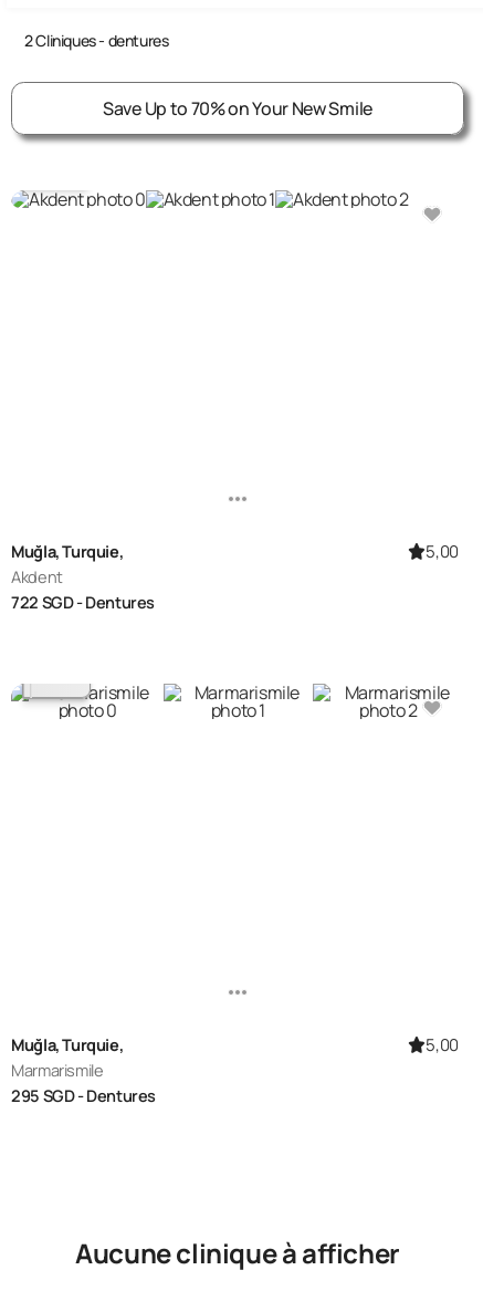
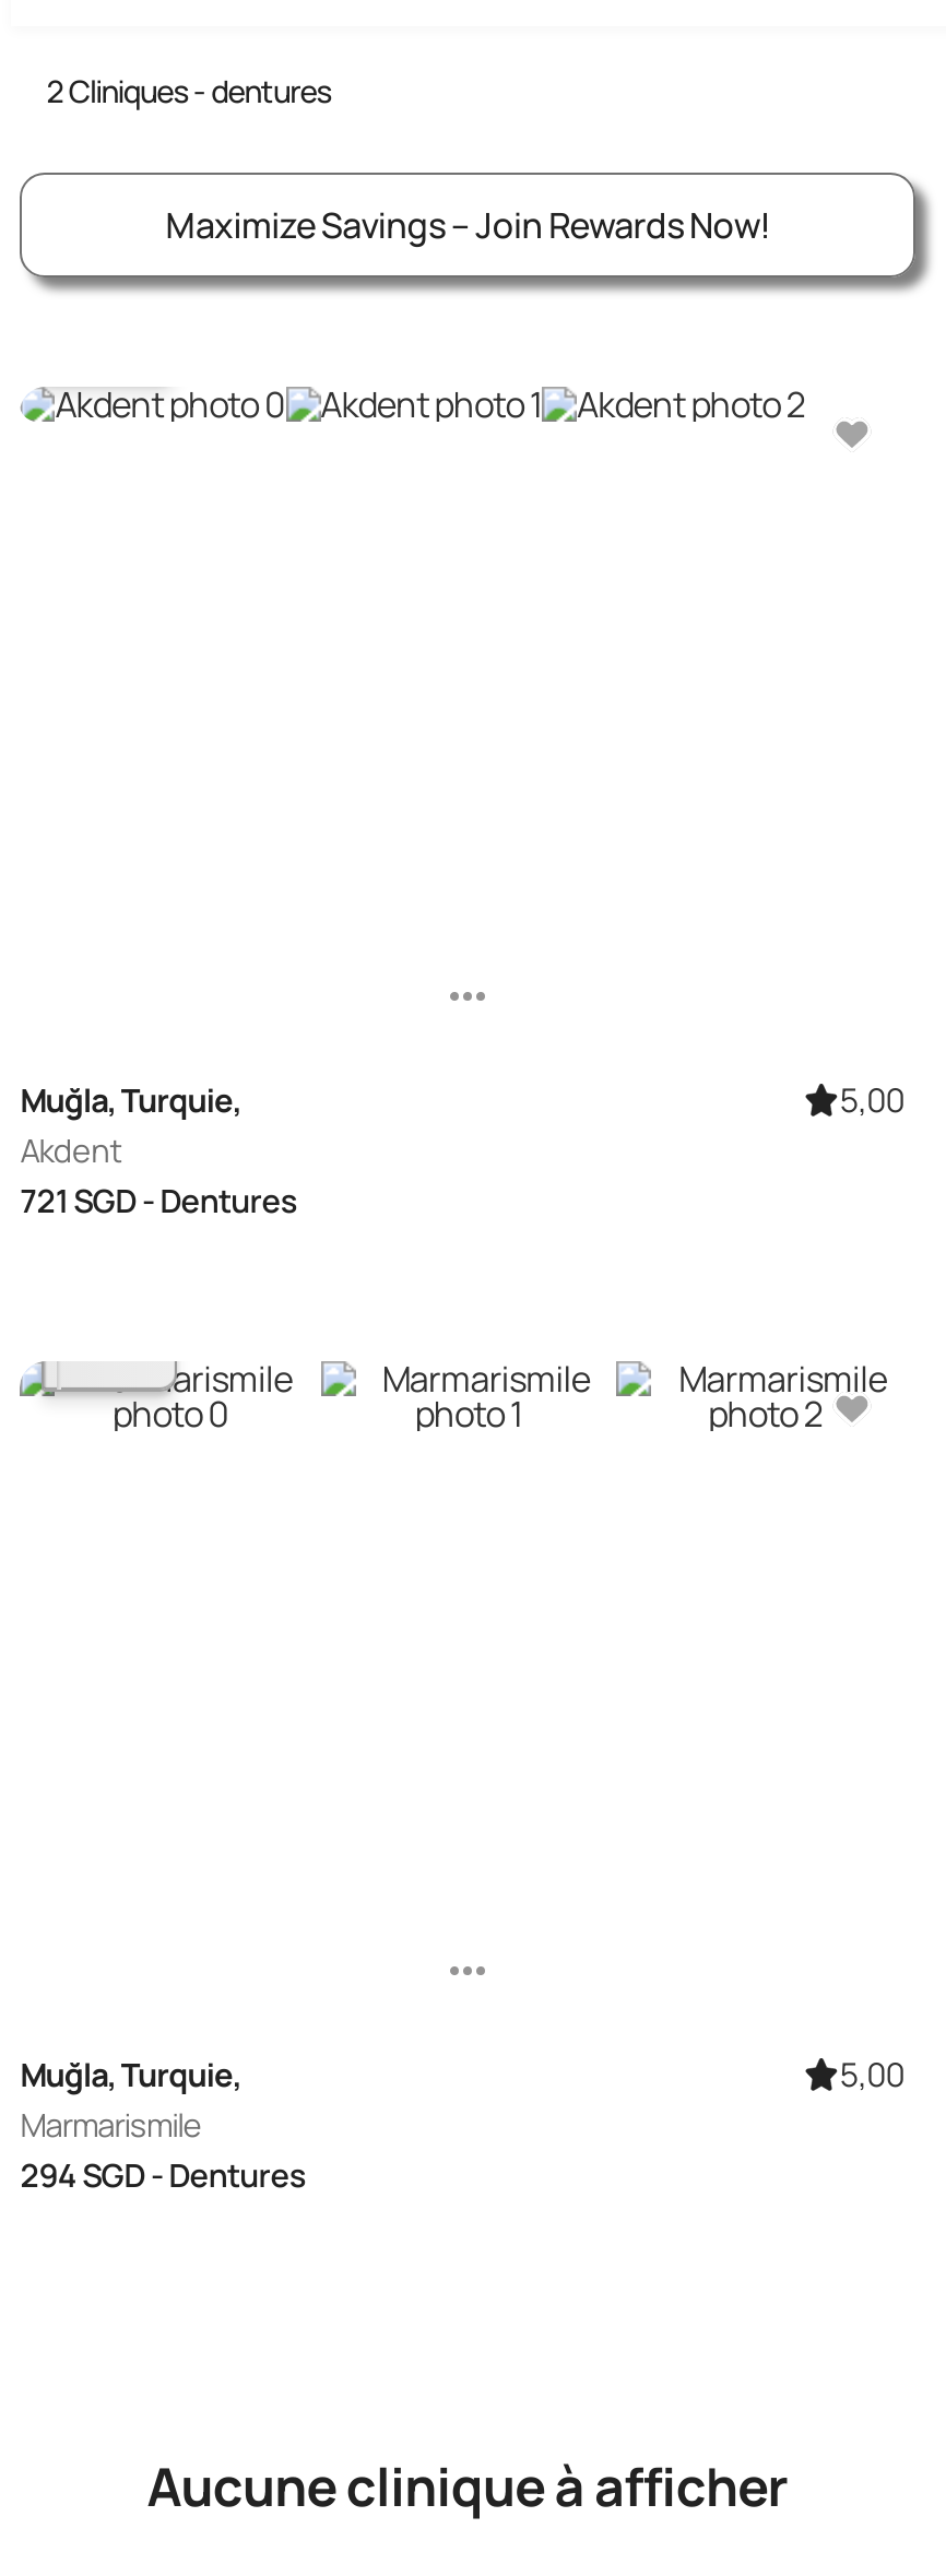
- Save Up to 70% on Your New Smile
+ Maximize Savings – Join Rewards Now!

- 722 SGD - Dentures
+ 721 SGD - Dentures

- 295 SGD - Dentures
+ 294 SGD - Dentures
